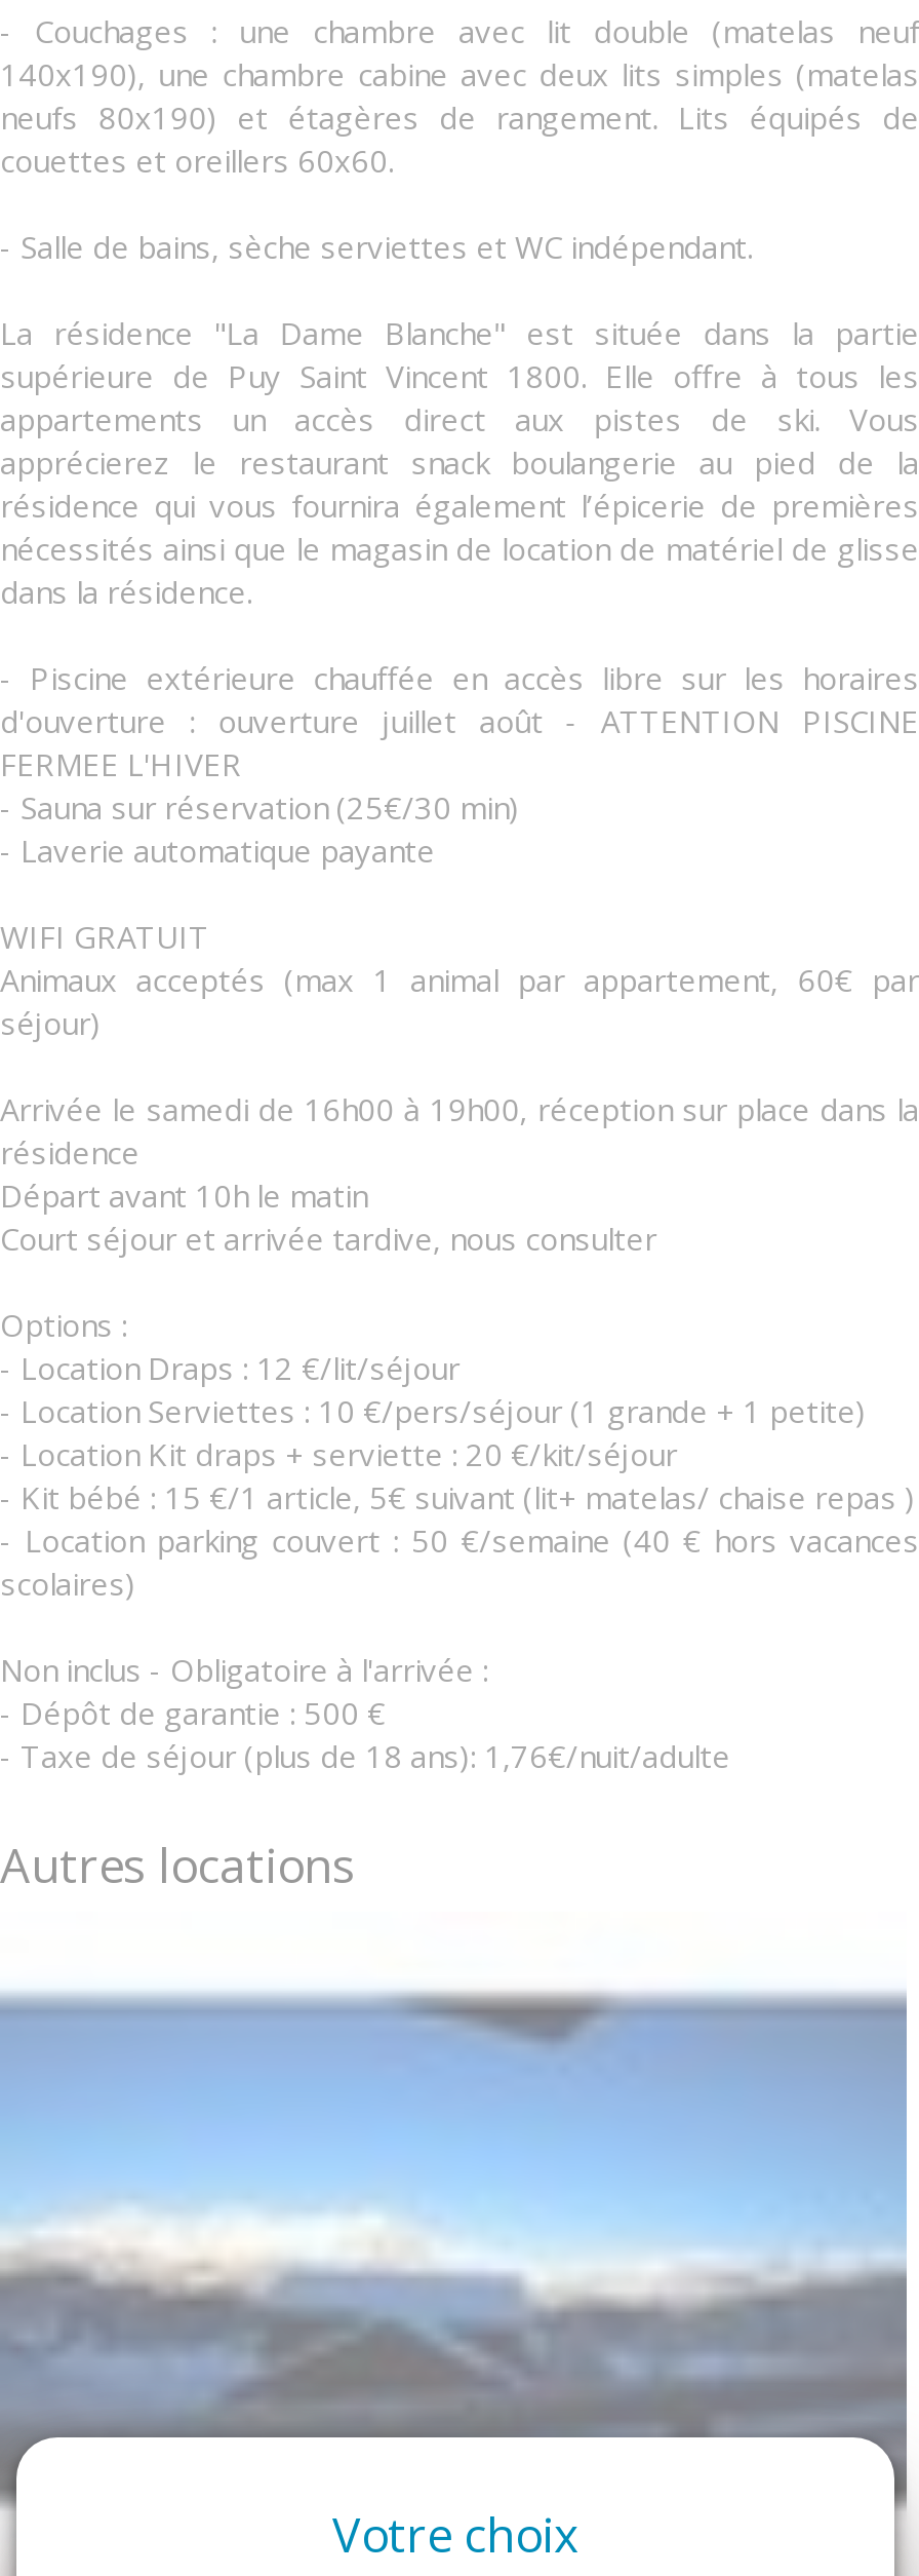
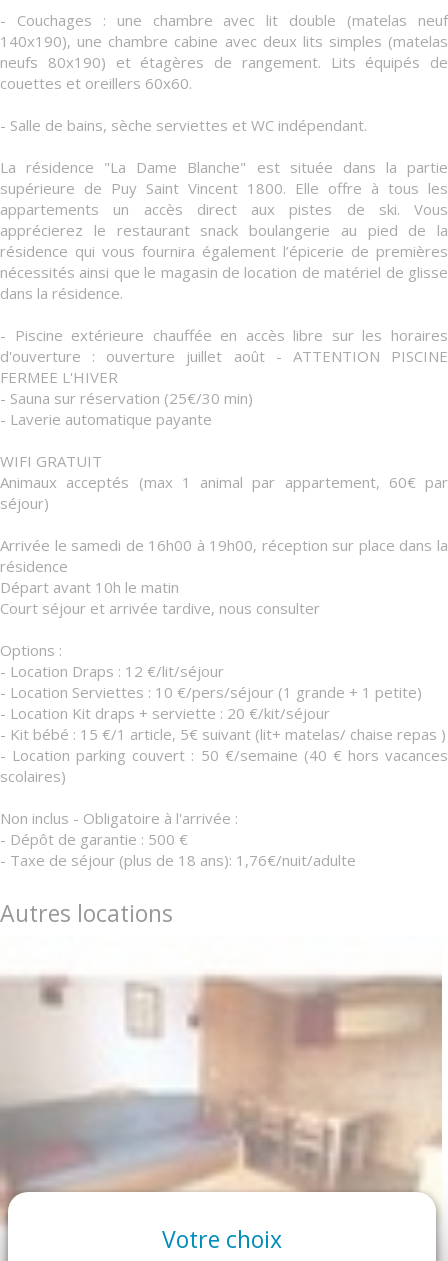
- [image]
+ [image]
